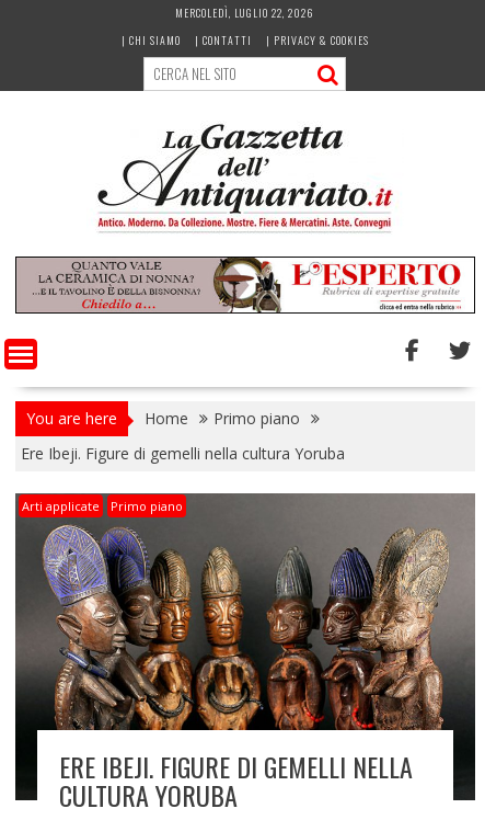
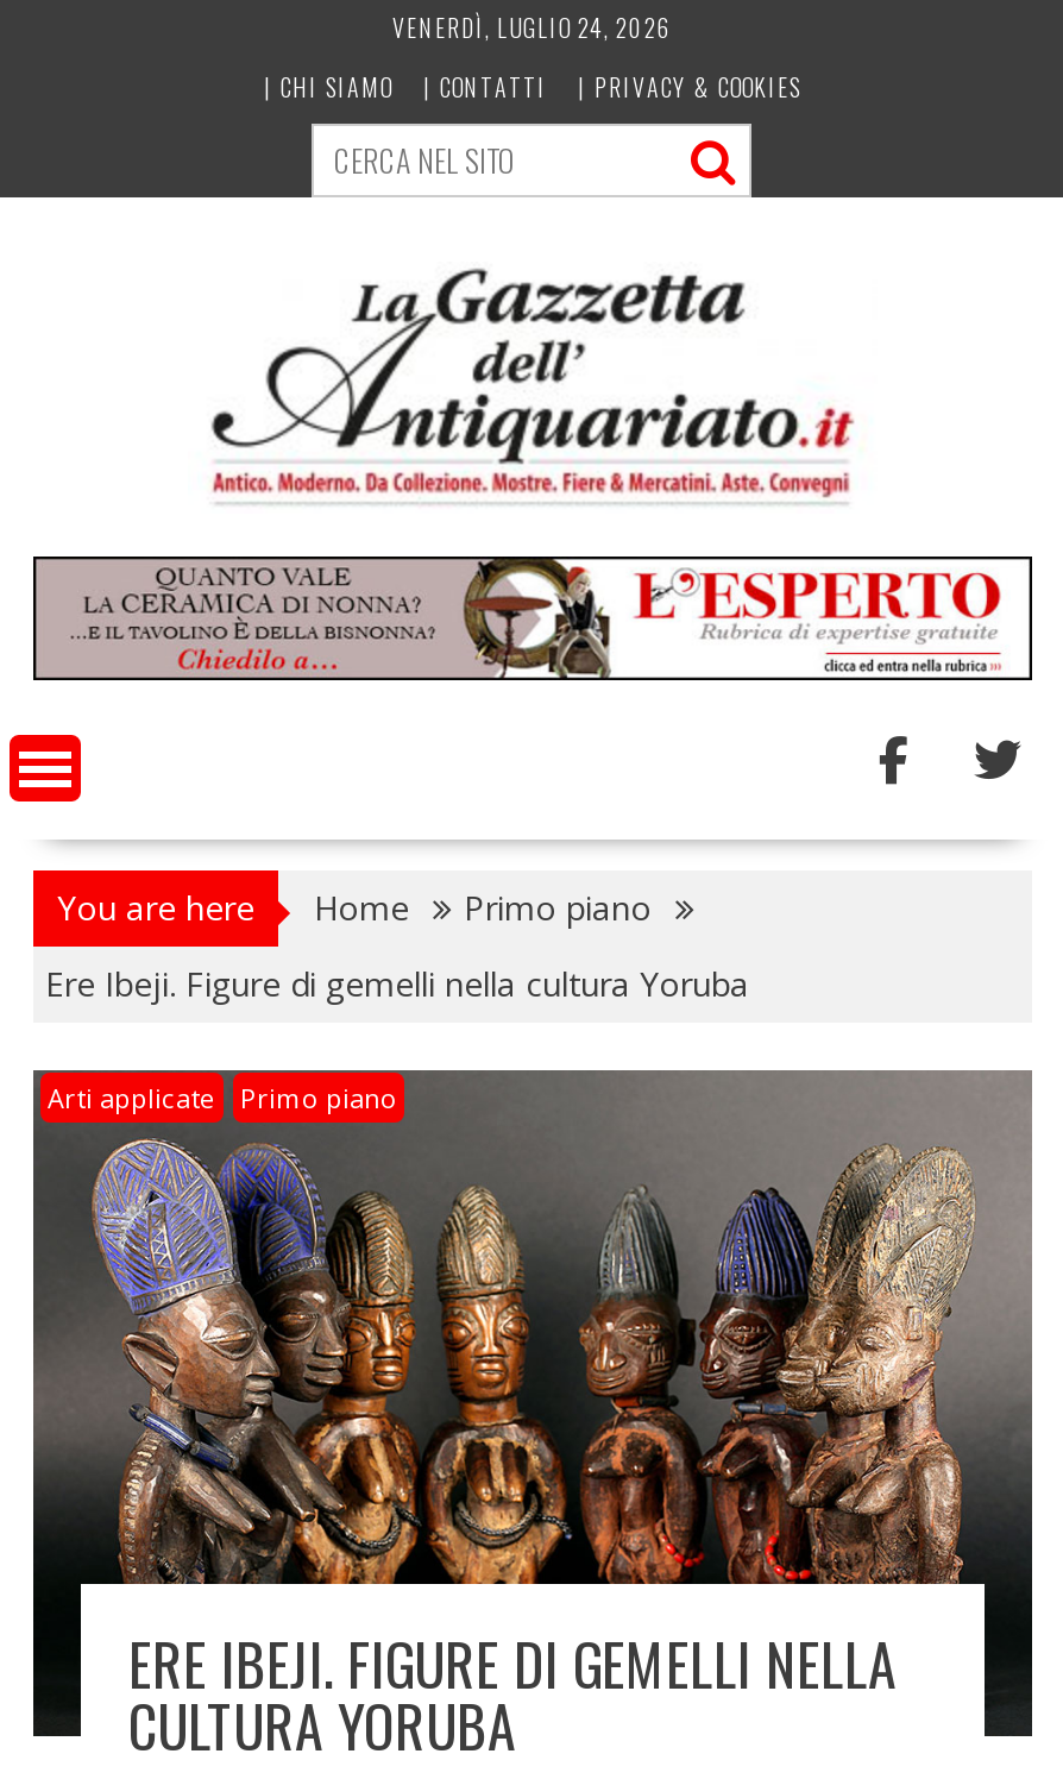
- MERCOLEDÌ, LUGLIO 22, 2026
+ VENERDÌ, LUGLIO 24, 2026
